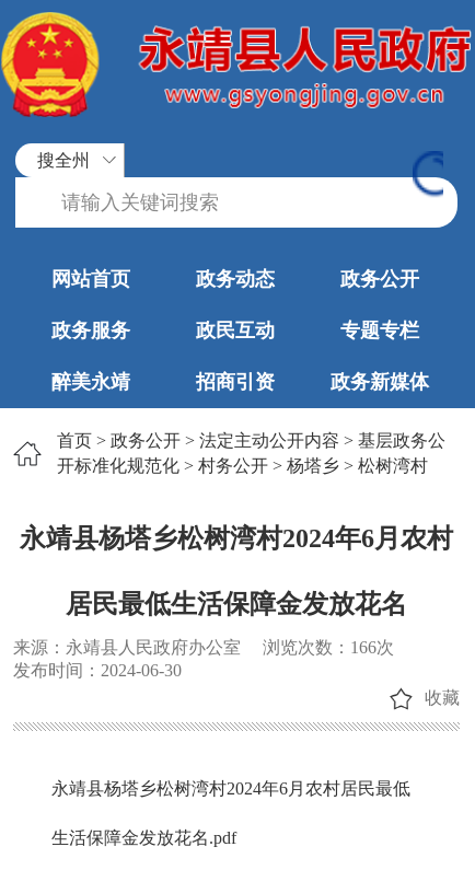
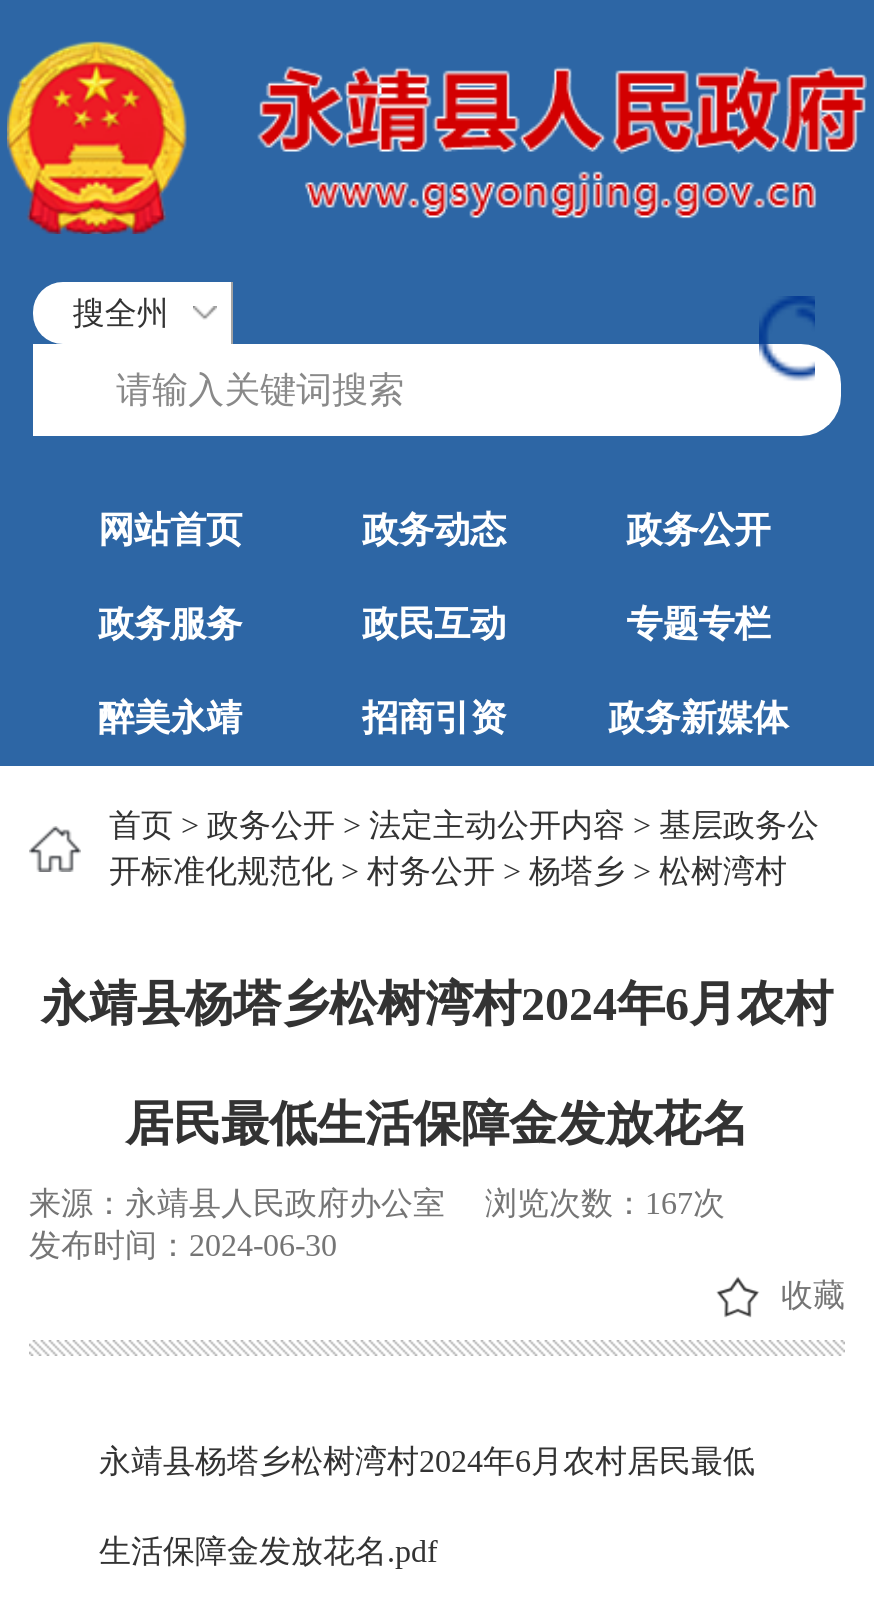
- 来源：永靖县人民政府办公室 浏览次数：166次
+ 来源：永靖县人民政府办公室 浏览次数：167次
